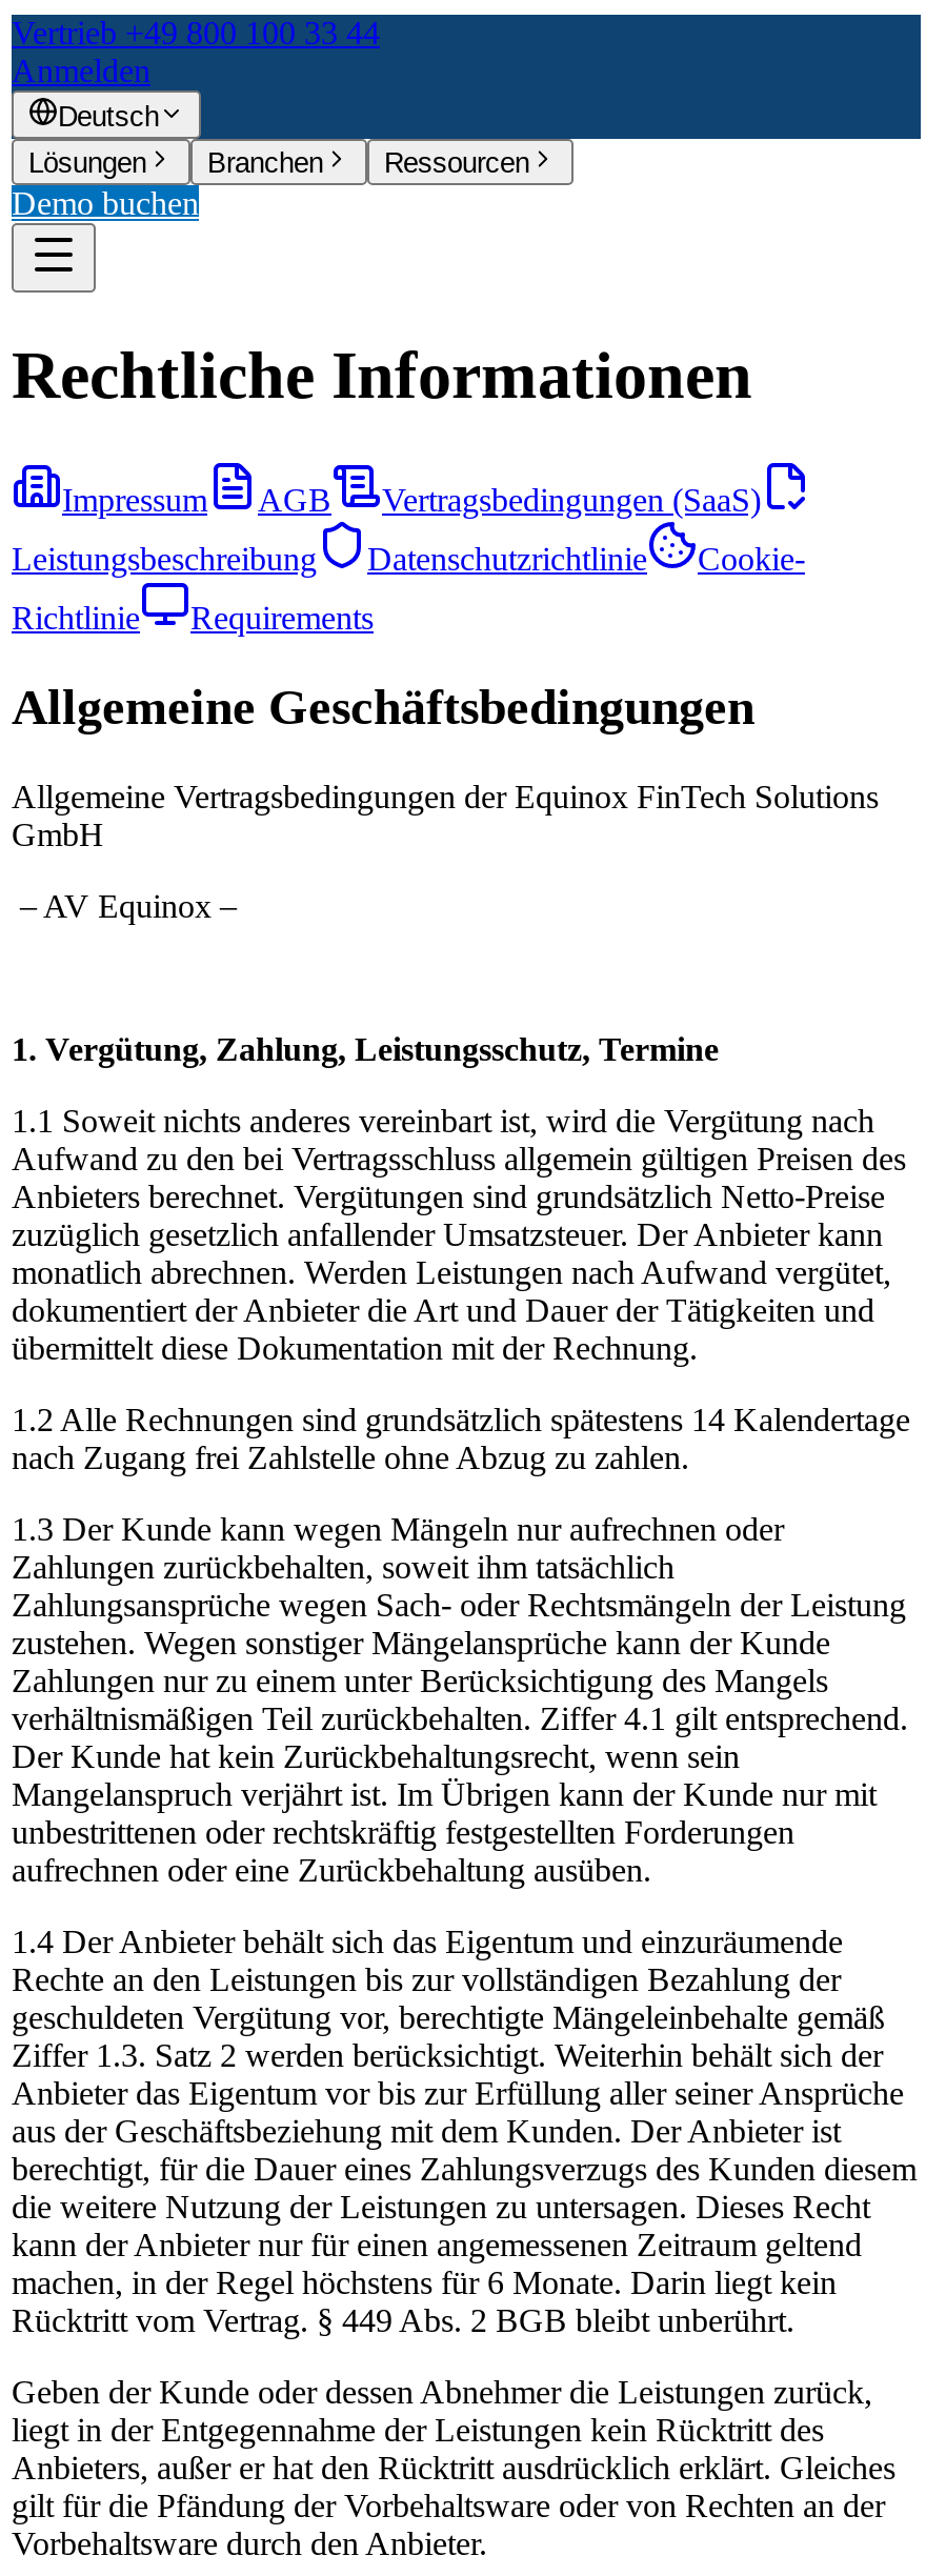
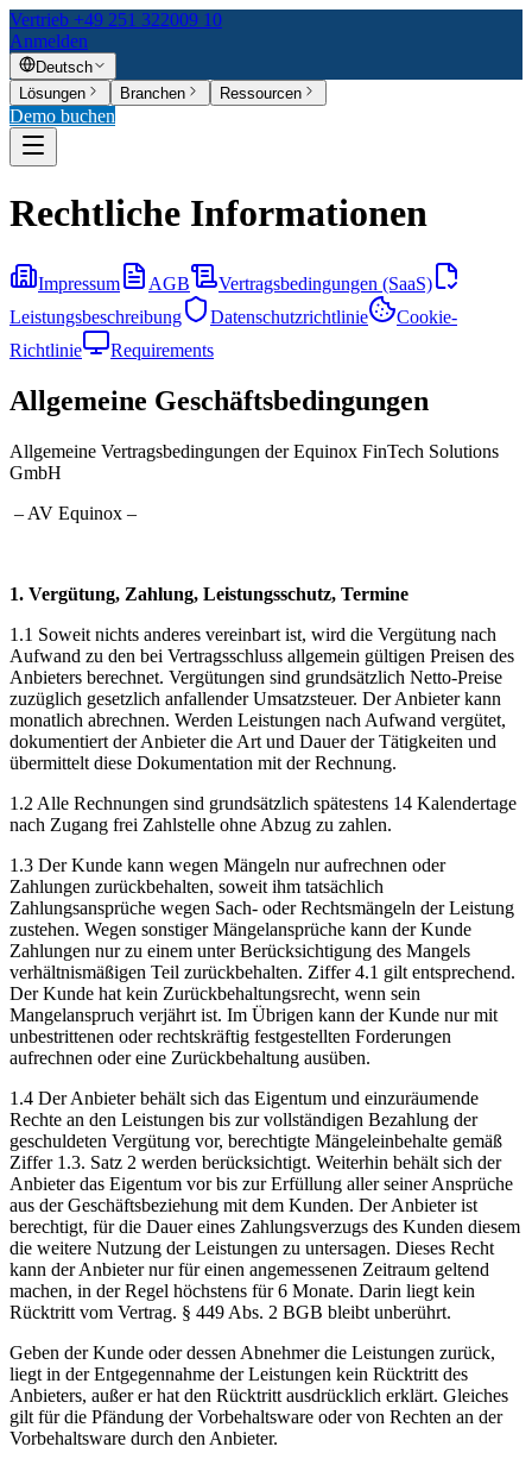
- Vertrieb +49 800 100 33 44
+ Vertrieb +49 251 322009 10
